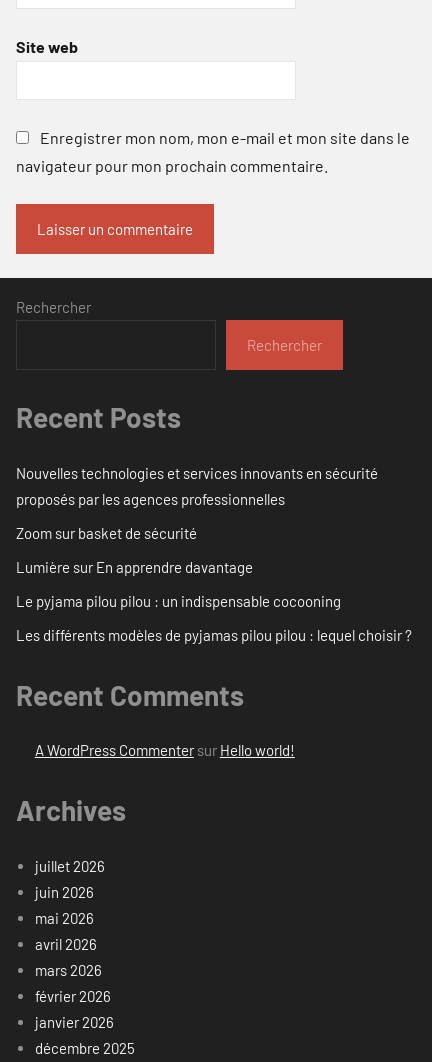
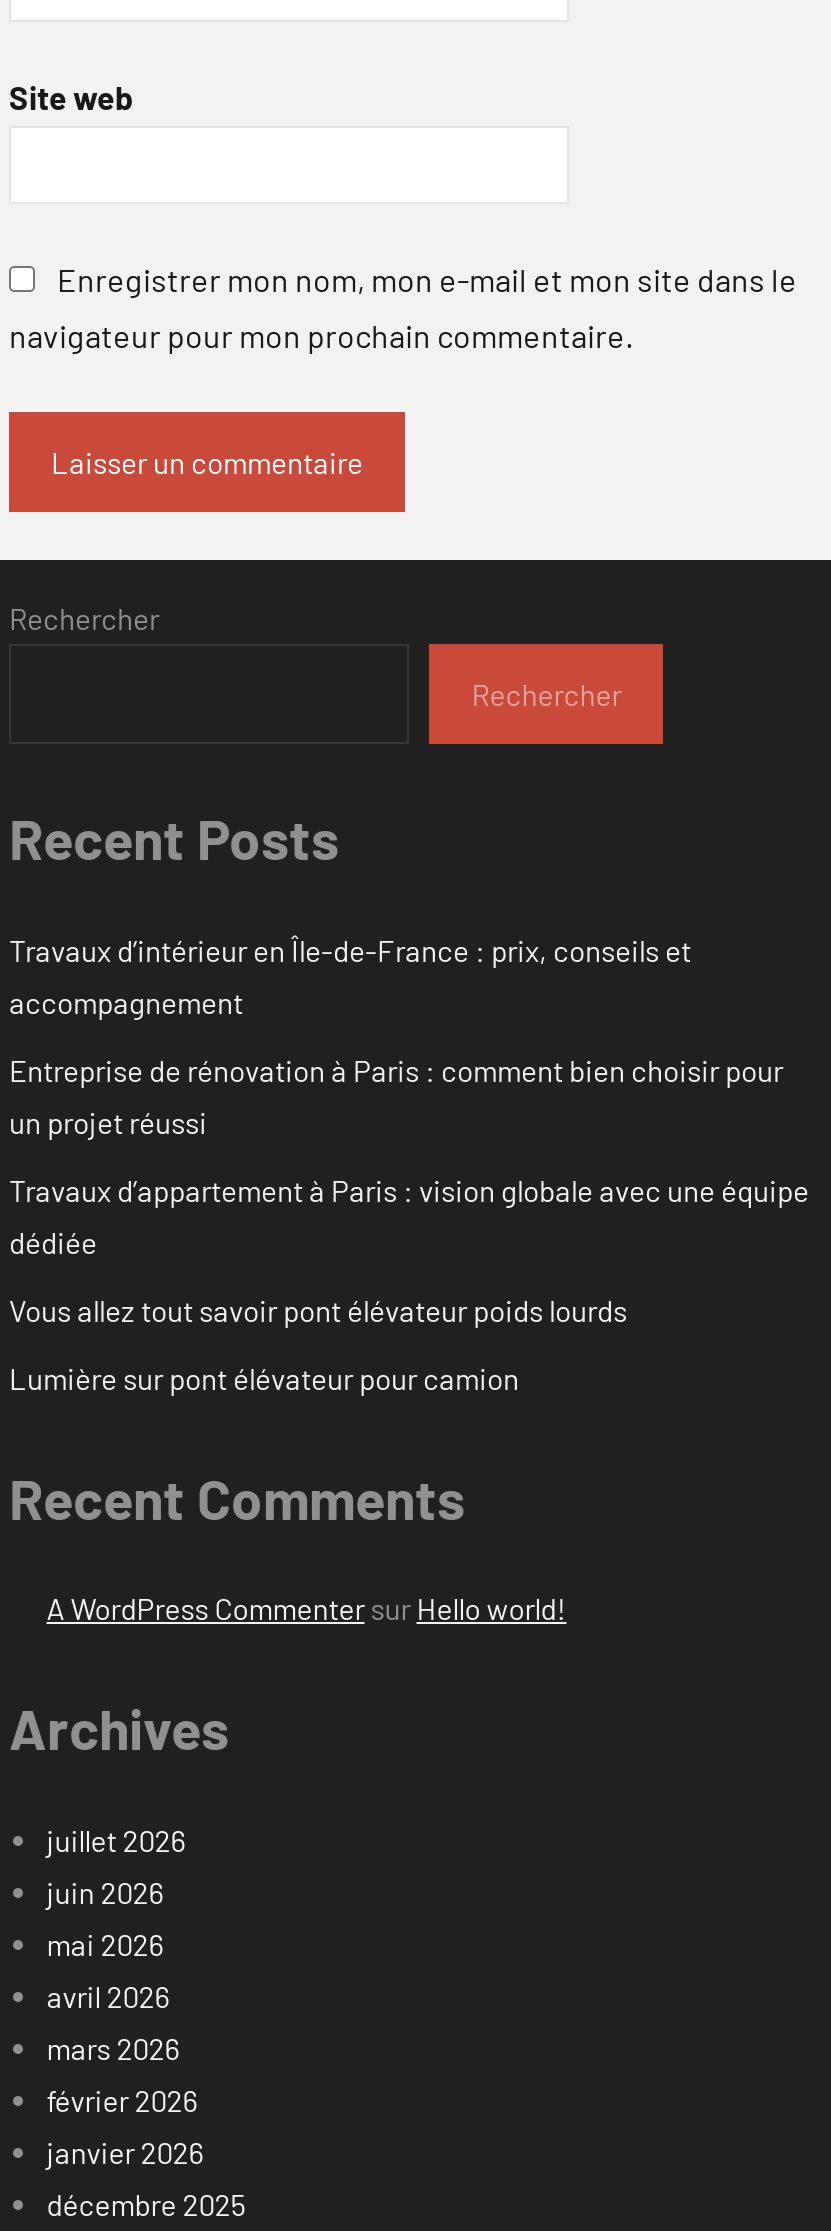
- Nouvelles technologies et services innovants en sécurité
- proposés par les agences professionnelles
+ Travaux d’intérieur en Île-de-France : prix, conseils et
+ accompagnement

- Zoom sur basket de sécurité
+ Entreprise de rénovation à Paris : comment bien choisir pour
+ un projet réussi

- Lumière sur En apprendre davantage
+ Travaux d’appartement à Paris : vision globale avec une équipe
+ dédiée

- Le pyjama pilou pilou : un indispensable cocooning
+ Vous allez tout savoir pont élévateur poids lourds

- Les différents modèles de pyjamas pilou pilou : lequel choisir ?
+ Lumière sur pont élévateur pour camion
